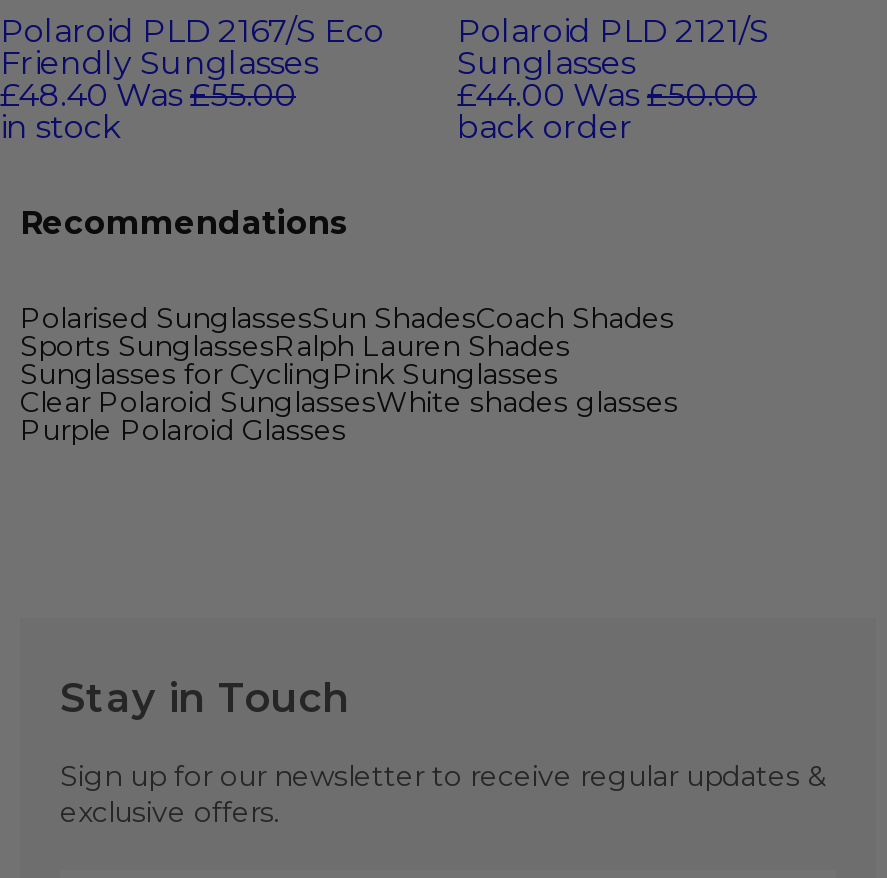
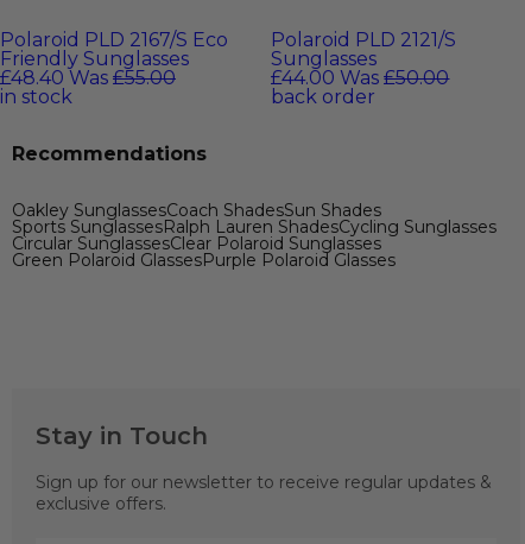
- Polarised SunglassesSun ShadesCoach Shades
- Sports SunglassesRalph Lauren Shades
- Sunglasses for CyclingPink Sunglasses
- Clear Polaroid SunglassesWhite shades glasses
- Purple Polaroid Glasses
+ Oakley SunglassesCoach ShadesSun Shades
+ Sports SunglassesRalph Lauren ShadesCycling Sunglasses
+ Circular SunglassesClear Polaroid Sunglasses
+ Green Polaroid GlassesPurple Polaroid Glasses
